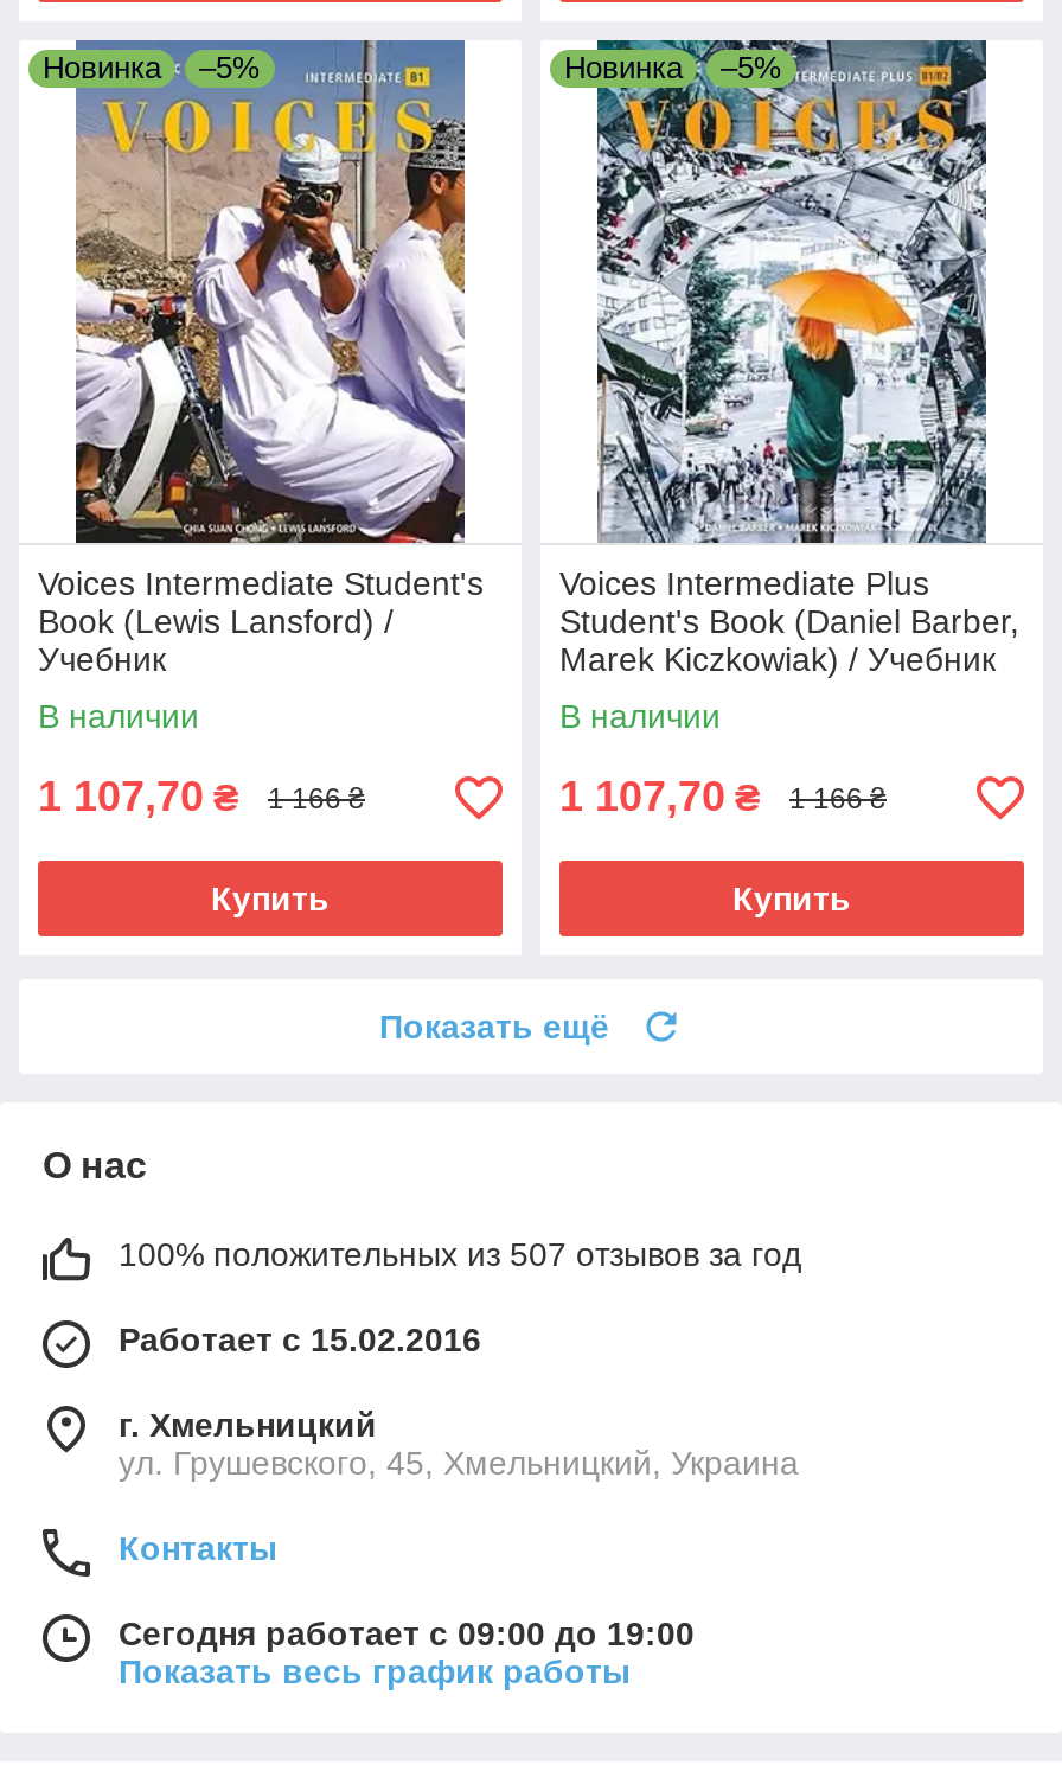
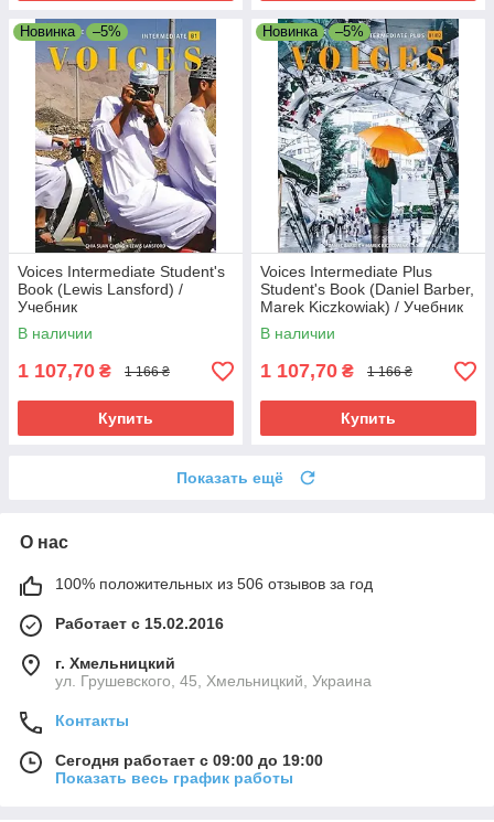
- 100% положительных из 507 отзывов за год
+ 100% положительных из 506 отзывов за год
